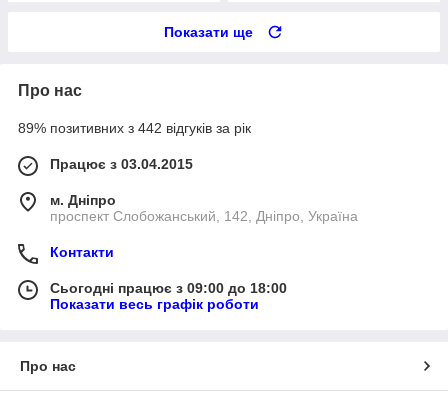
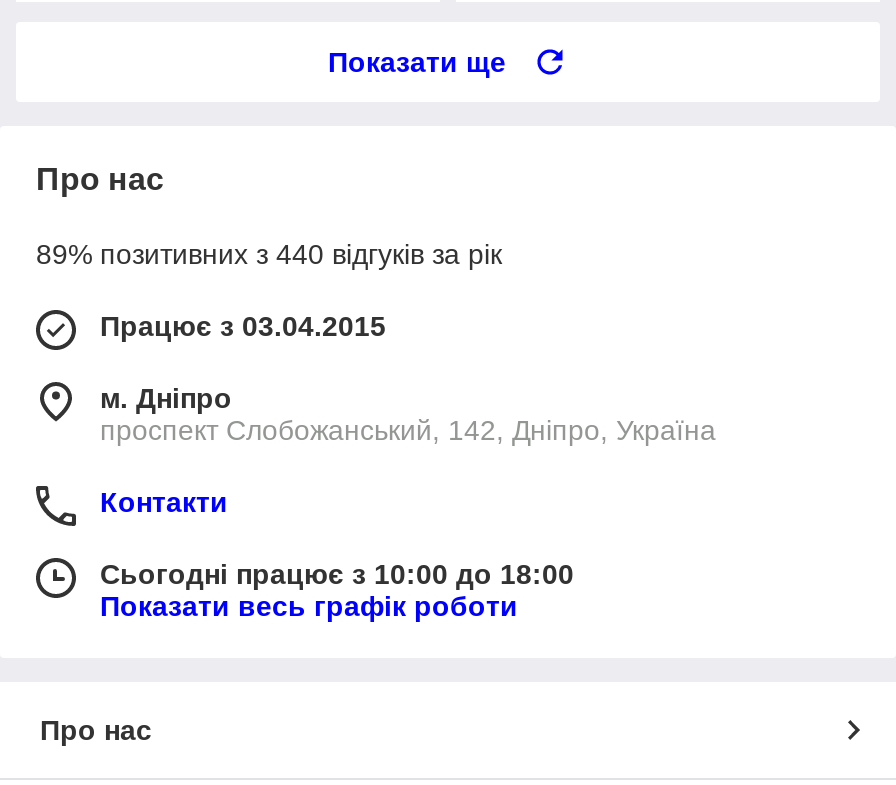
- 89% позитивних з 442 відгуків за рік
+ 89% позитивних з 440 відгуків за рік

- Сьогодні працює з 09:00 до 18:00
+ Сьогодні працює з 10:00 до 18:00
